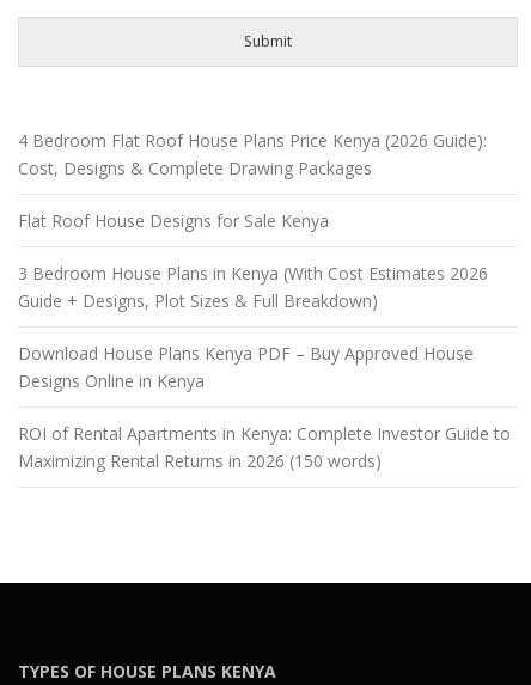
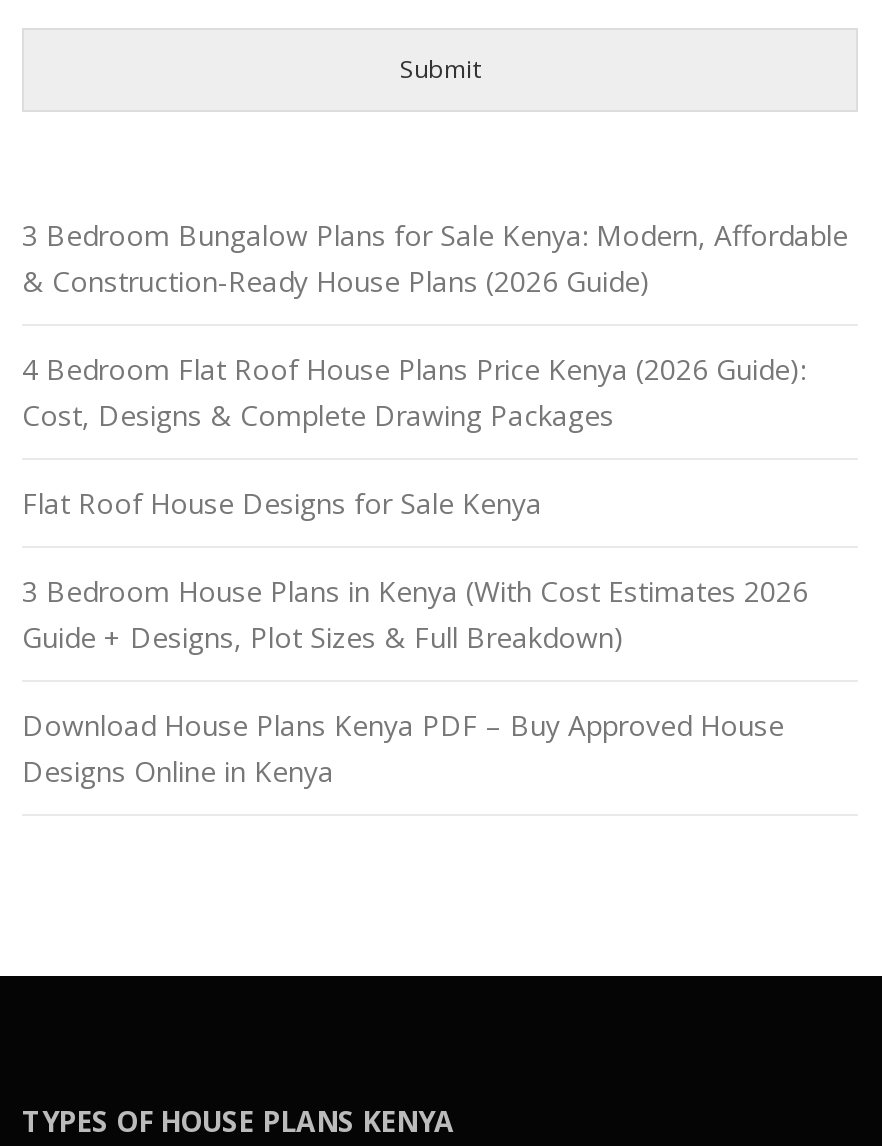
+ 3 Bedroom Bungalow Plans for Sale Kenya: Modern, Affordable
+ & Construction-Ready House Plans (2026 Guide)

moved down: 4 Bedroom Flat Roof House Plans Price Kenya (2026 Guide): | Cost, Designs & Complete Drawing Packages | Flat Roof House Designs for Sale Kenya | 3 Bedroom House Plans in Kenya (With Cost Estimates 2026 | Guide + Designs, Plot Sizes & Full Breakdown) | Download House Plans Kenya PDF – Buy Approved House | Designs Online in Kenya

- ROI of Rental Apartments in Kenya: Complete Investor Guide to
- Maximizing Rental Returns in 2026 (150 words)
